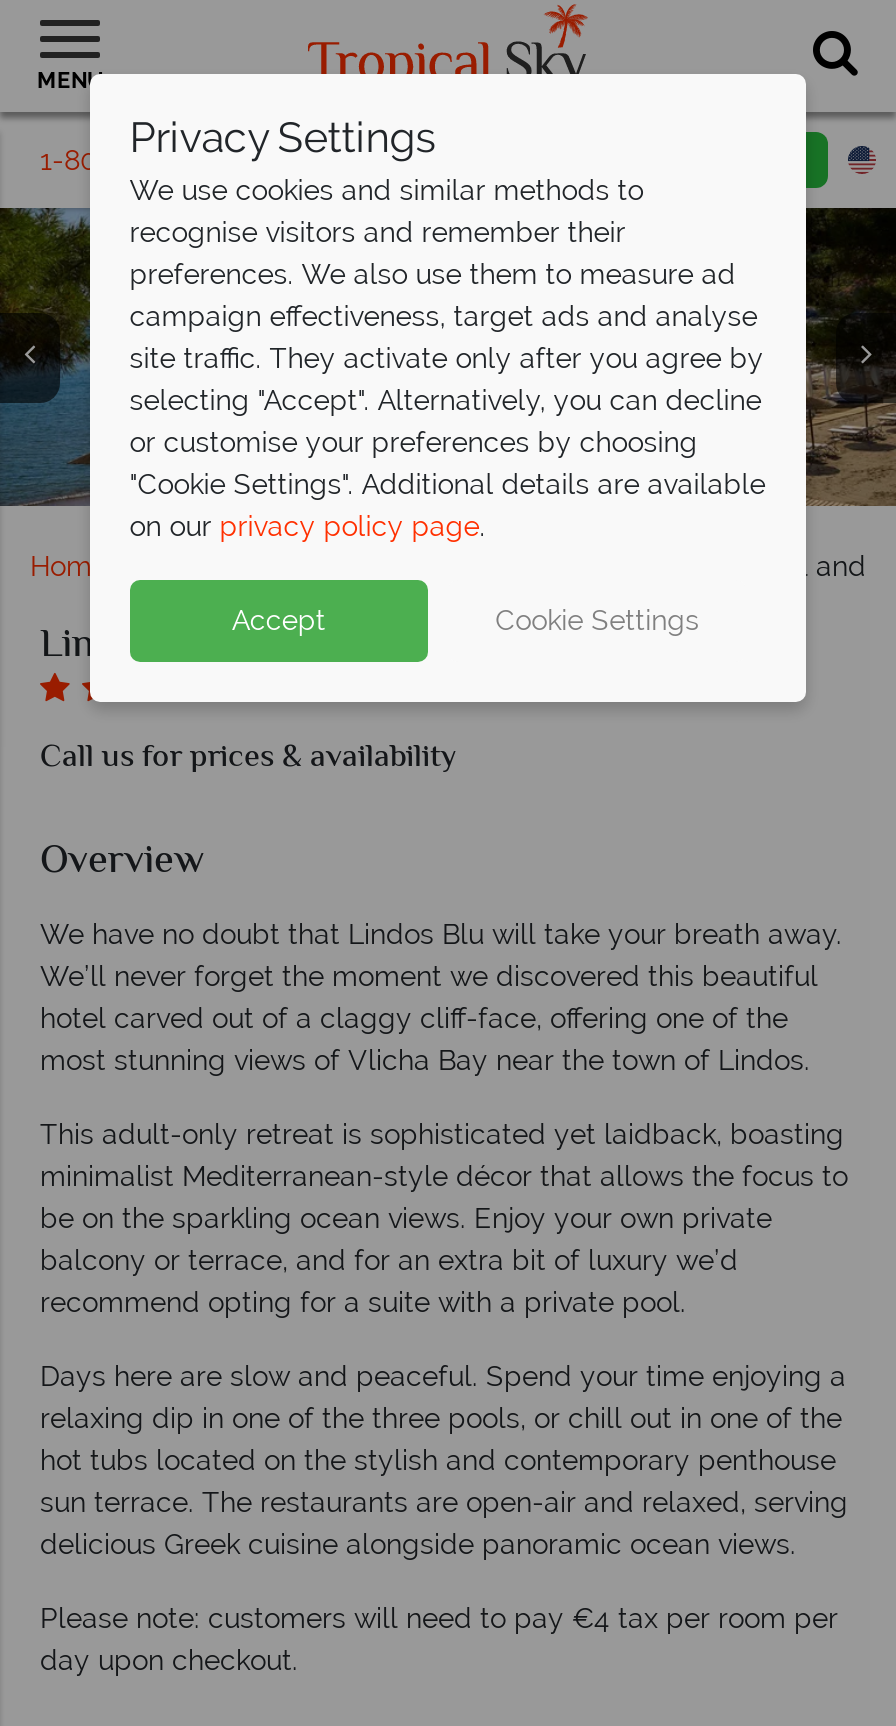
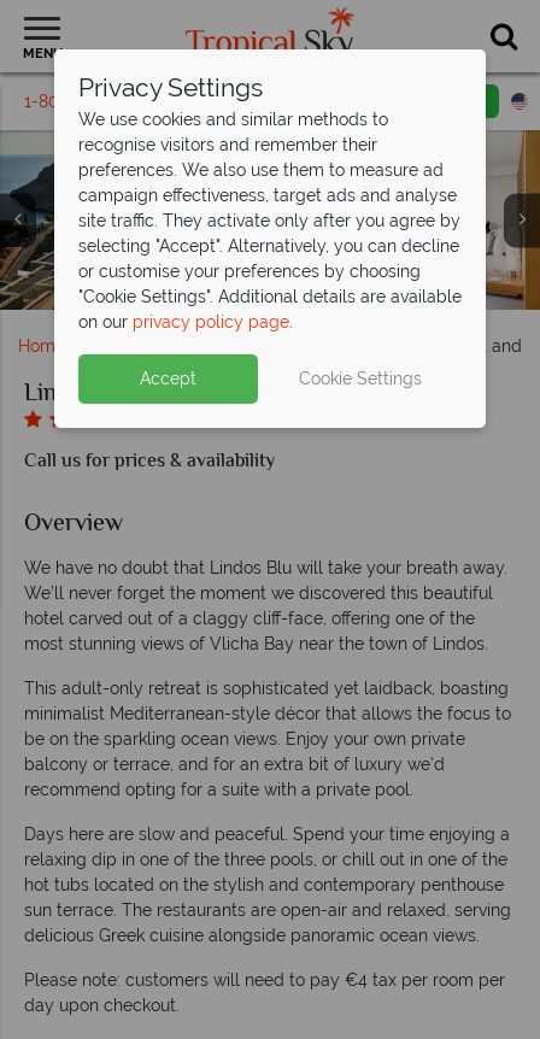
- [image]
+ [image]

- [image]
+ [image]
